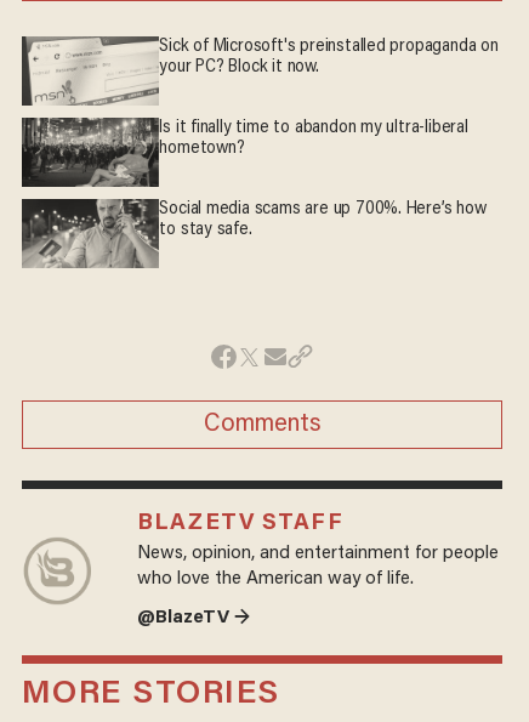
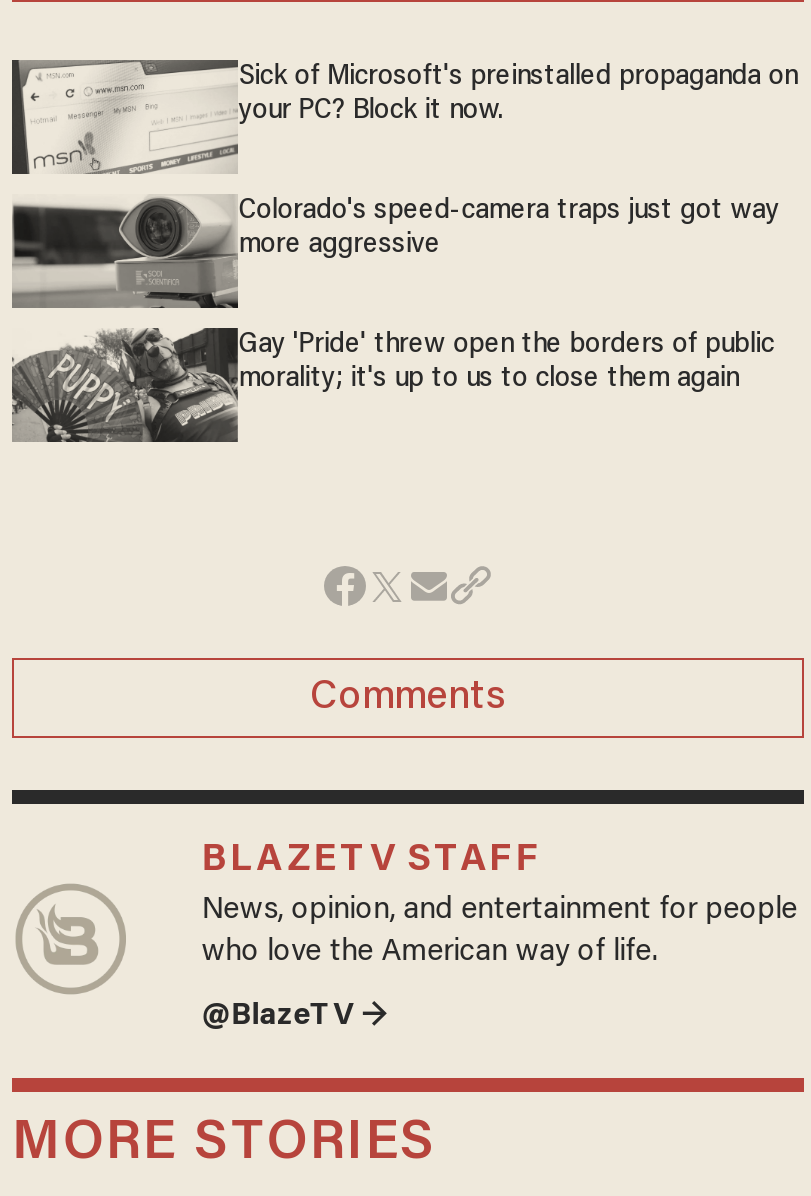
- [image]
- Is it finally time to abandon my ultra-liberal
- hometown?
+ [image]
+ Colorado's speed-camera traps just got way
+ more aggressive

- [image]
- Social media scams are up 700%. Here’s how
- to stay safe.
+ [image]
+ Gay 'Pride' threw open the borders of public
+ morality; it's up to us to close them again
